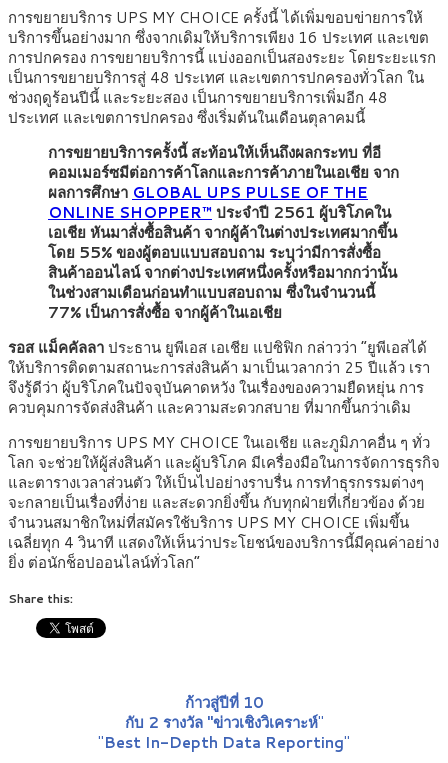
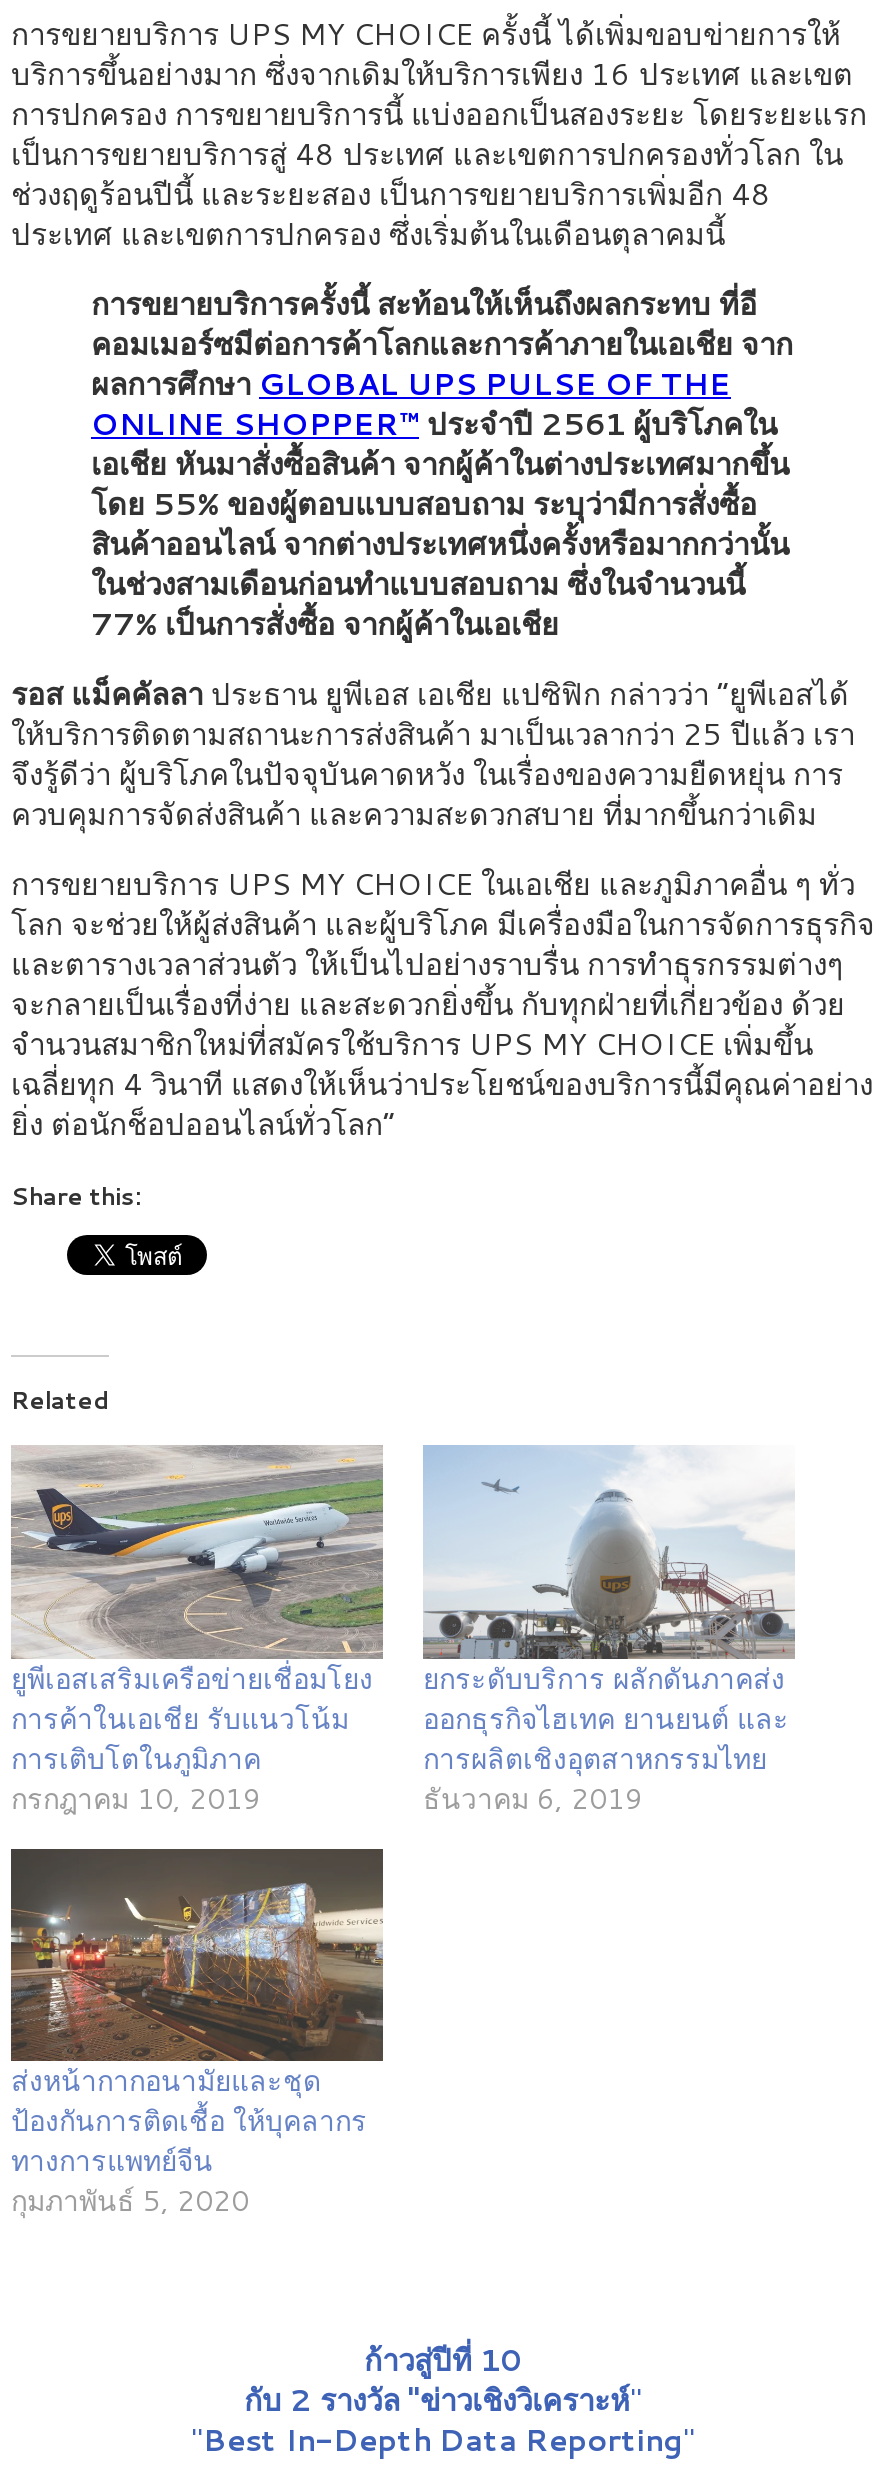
+ [image]
+ ยูพีเอสเสริมเครือข่ายเชื่อมโยง
+ การค้าในเอเชีย รับแนวโน้ม
+ การเติบโตในภูมิภาค
+ กรกฎาคม 10, 2019

+ [image]
+ ส่งหน้ากากอนามัยและชุด
+ ป้องกันการติดเชื้อ ให้บุคลากร
+ ทางการแพทย์จีน
+ กุมภาพันธ์ 5, 2020

+ Related

+ [image]
+ ยกระดับบริการ ผลักดันภาคส่ง
+ ออกธุรกิจไฮเทค ยานยนต์ และ
+ การผลิตเชิงอุตสาหกรรมไทย
+ ธันวาคม 6, 2019
